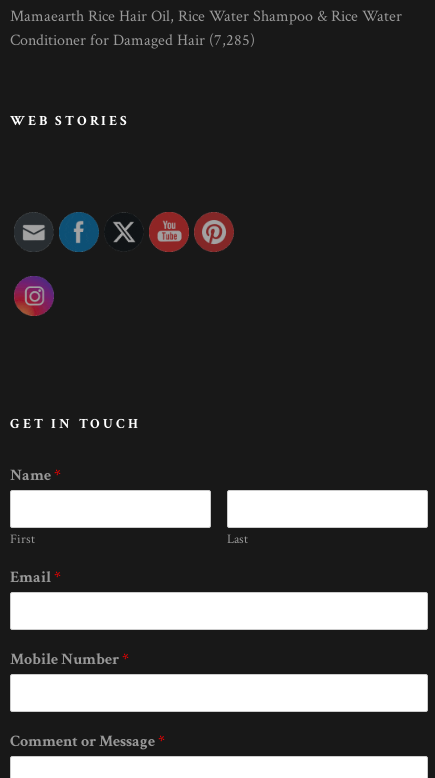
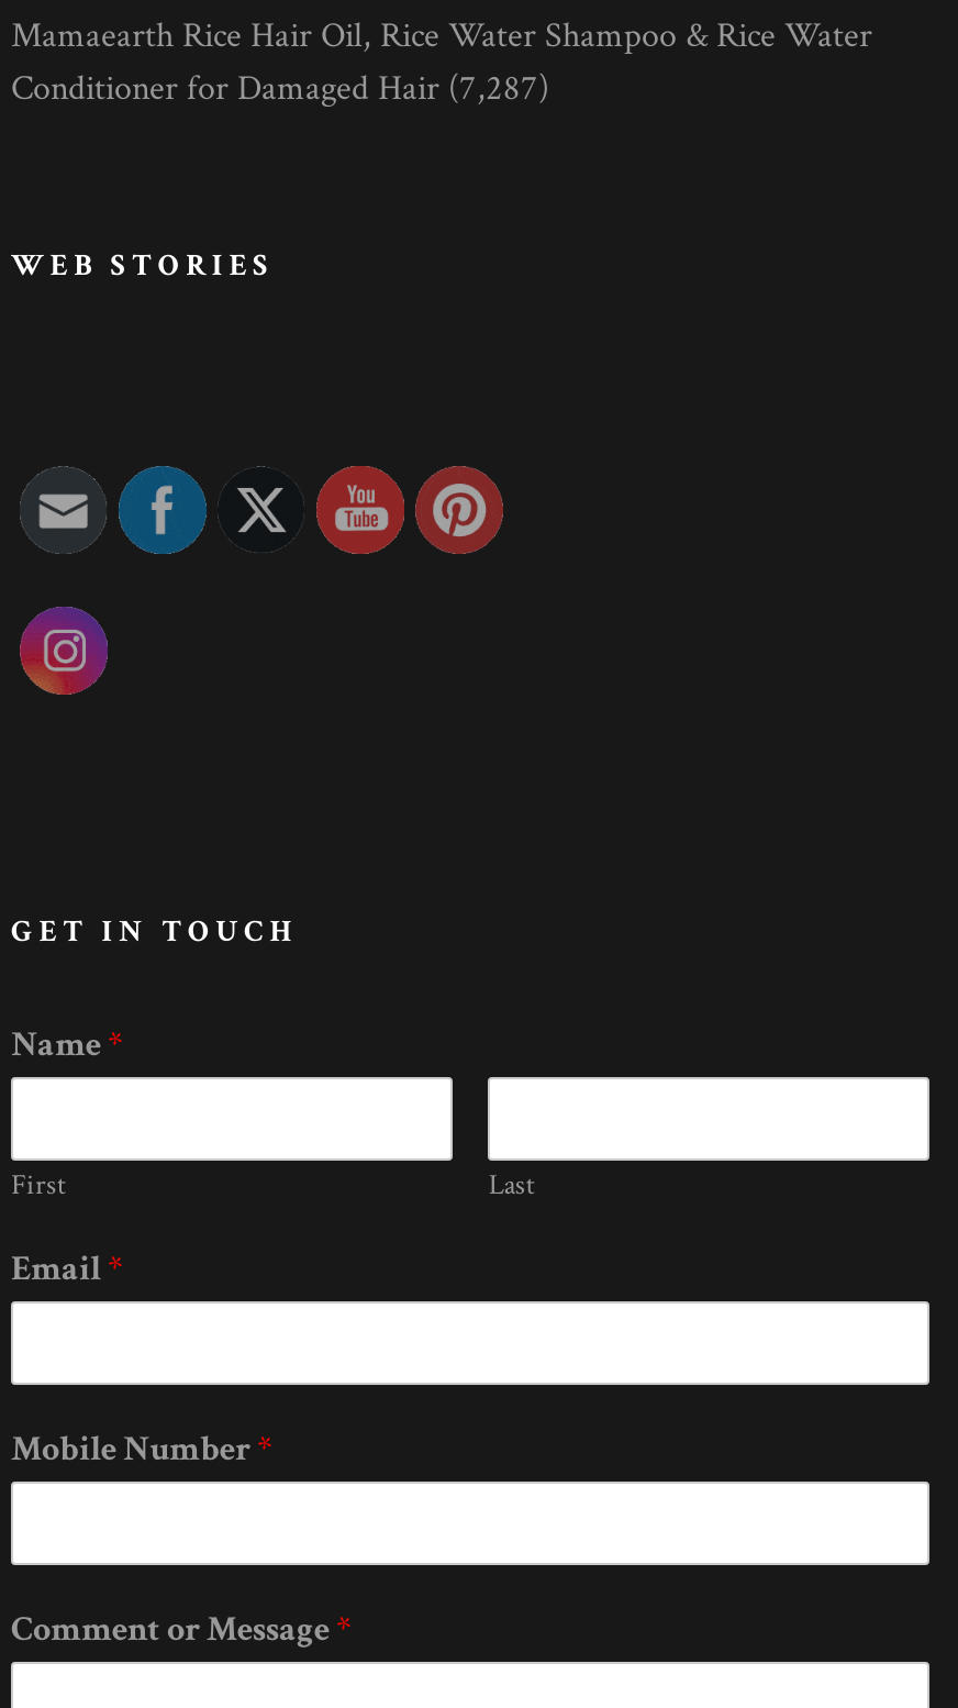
- Conditioner for Damaged Hair (7,285)
+ Conditioner for Damaged Hair (7,287)
